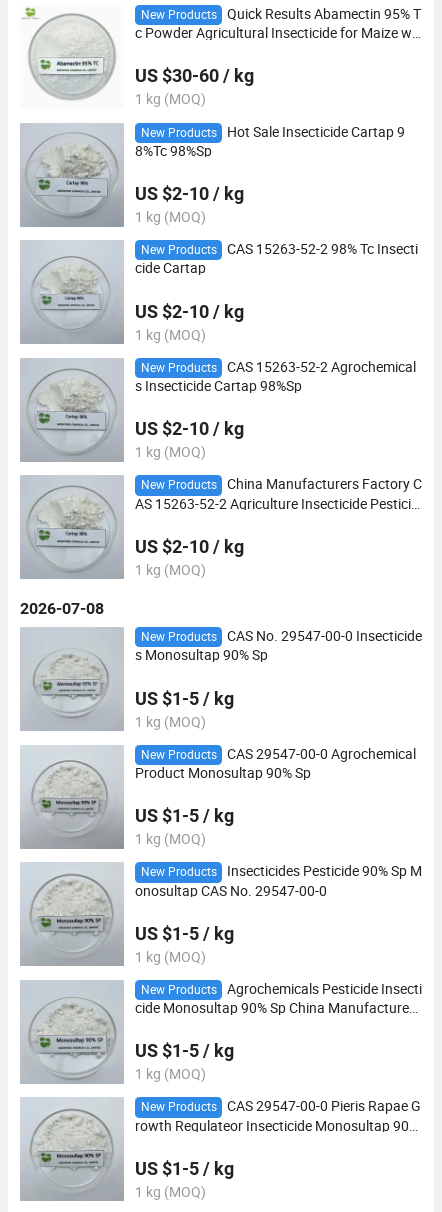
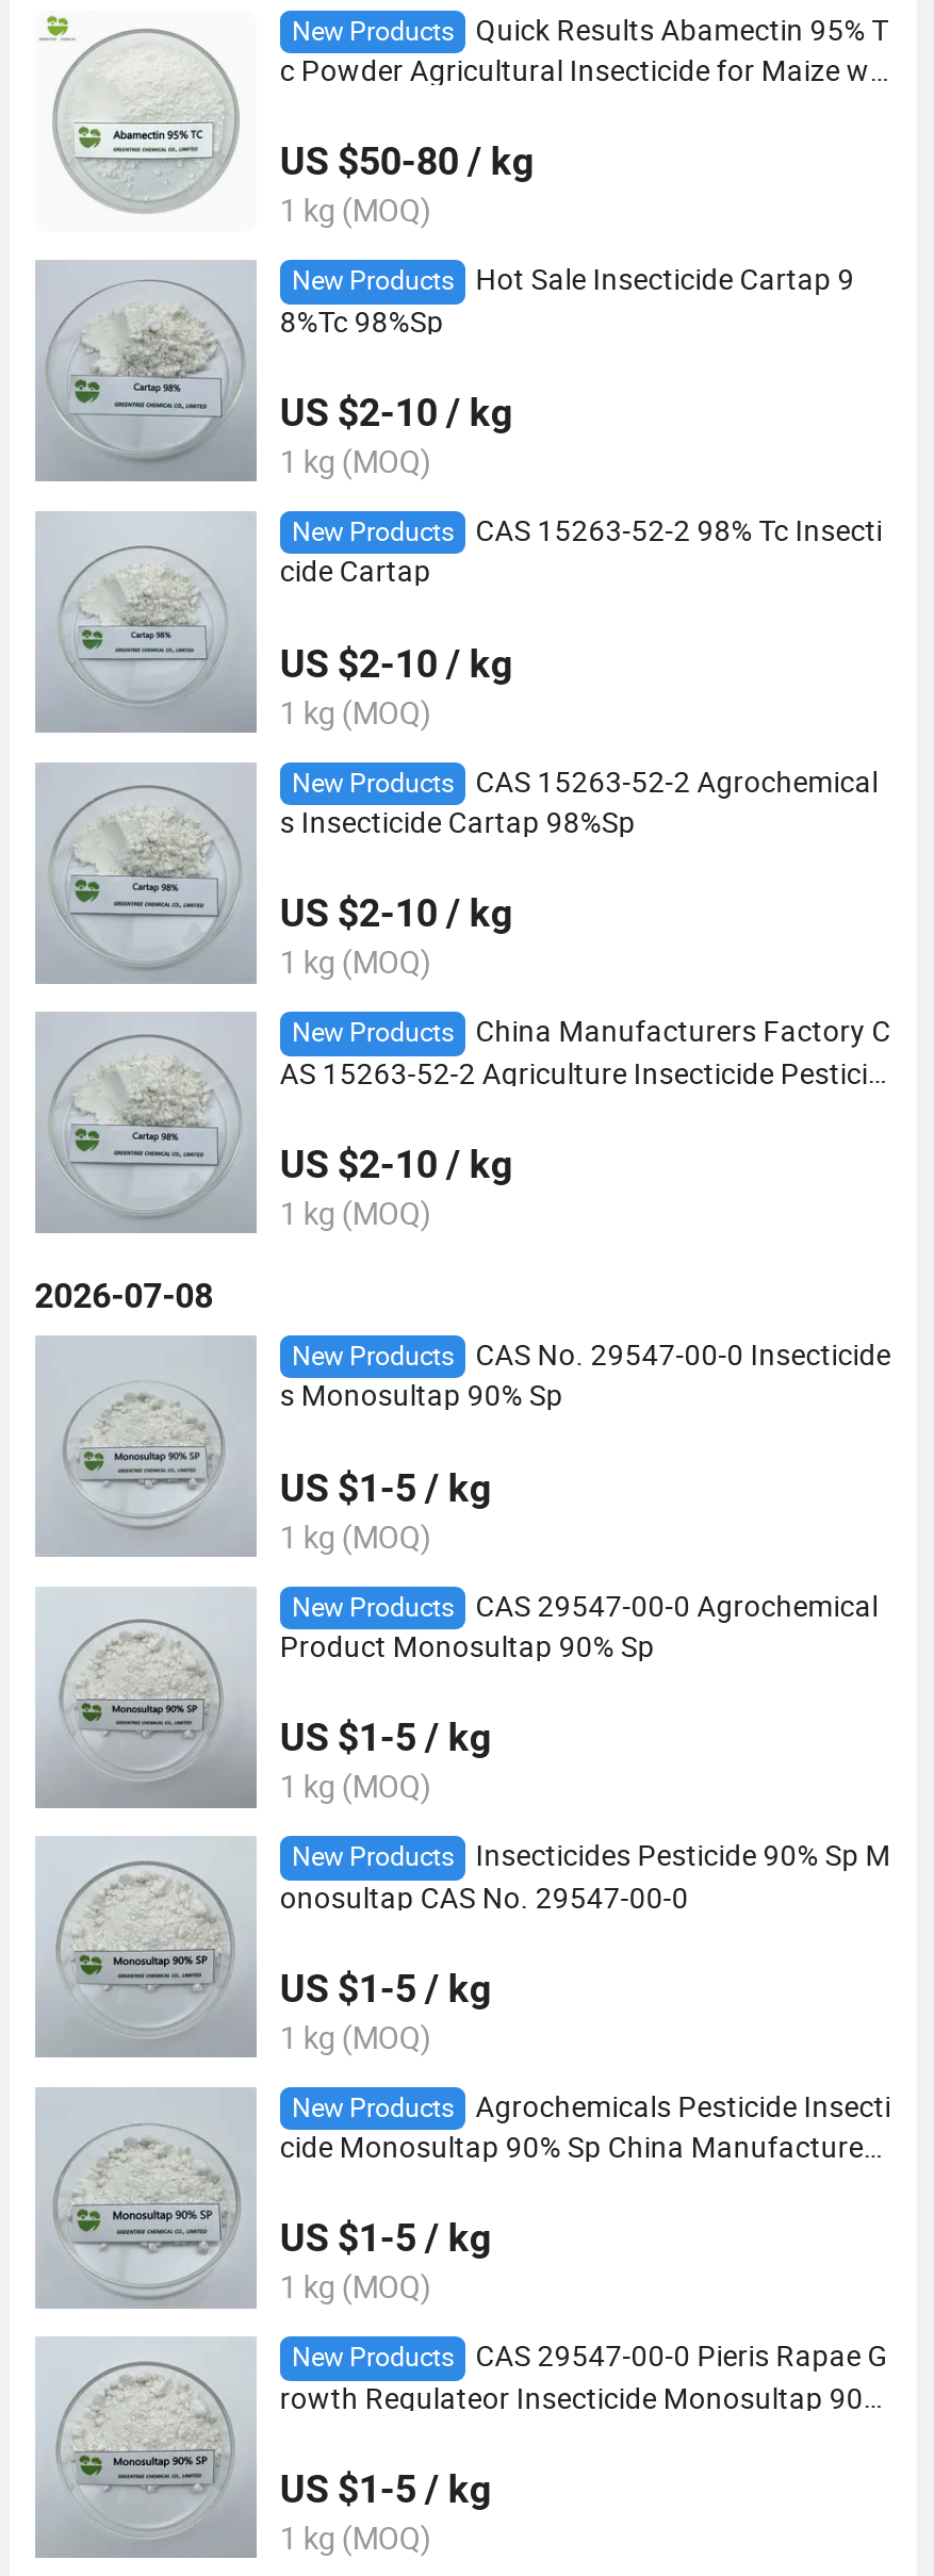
- US $30-60 / kg
+ US $50-80 / kg
